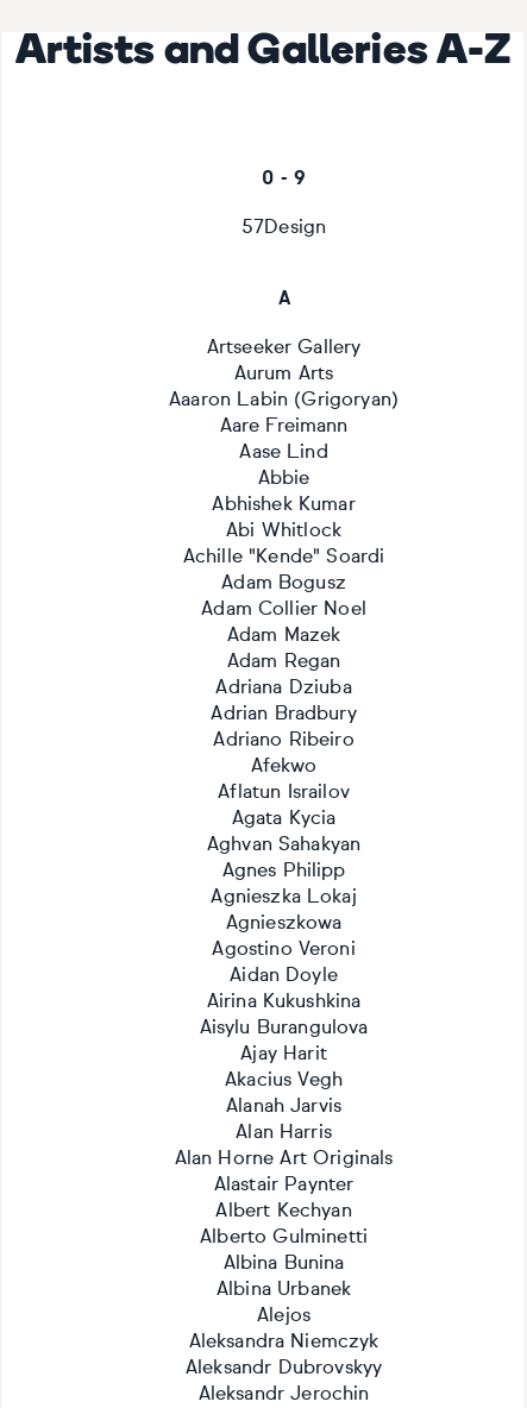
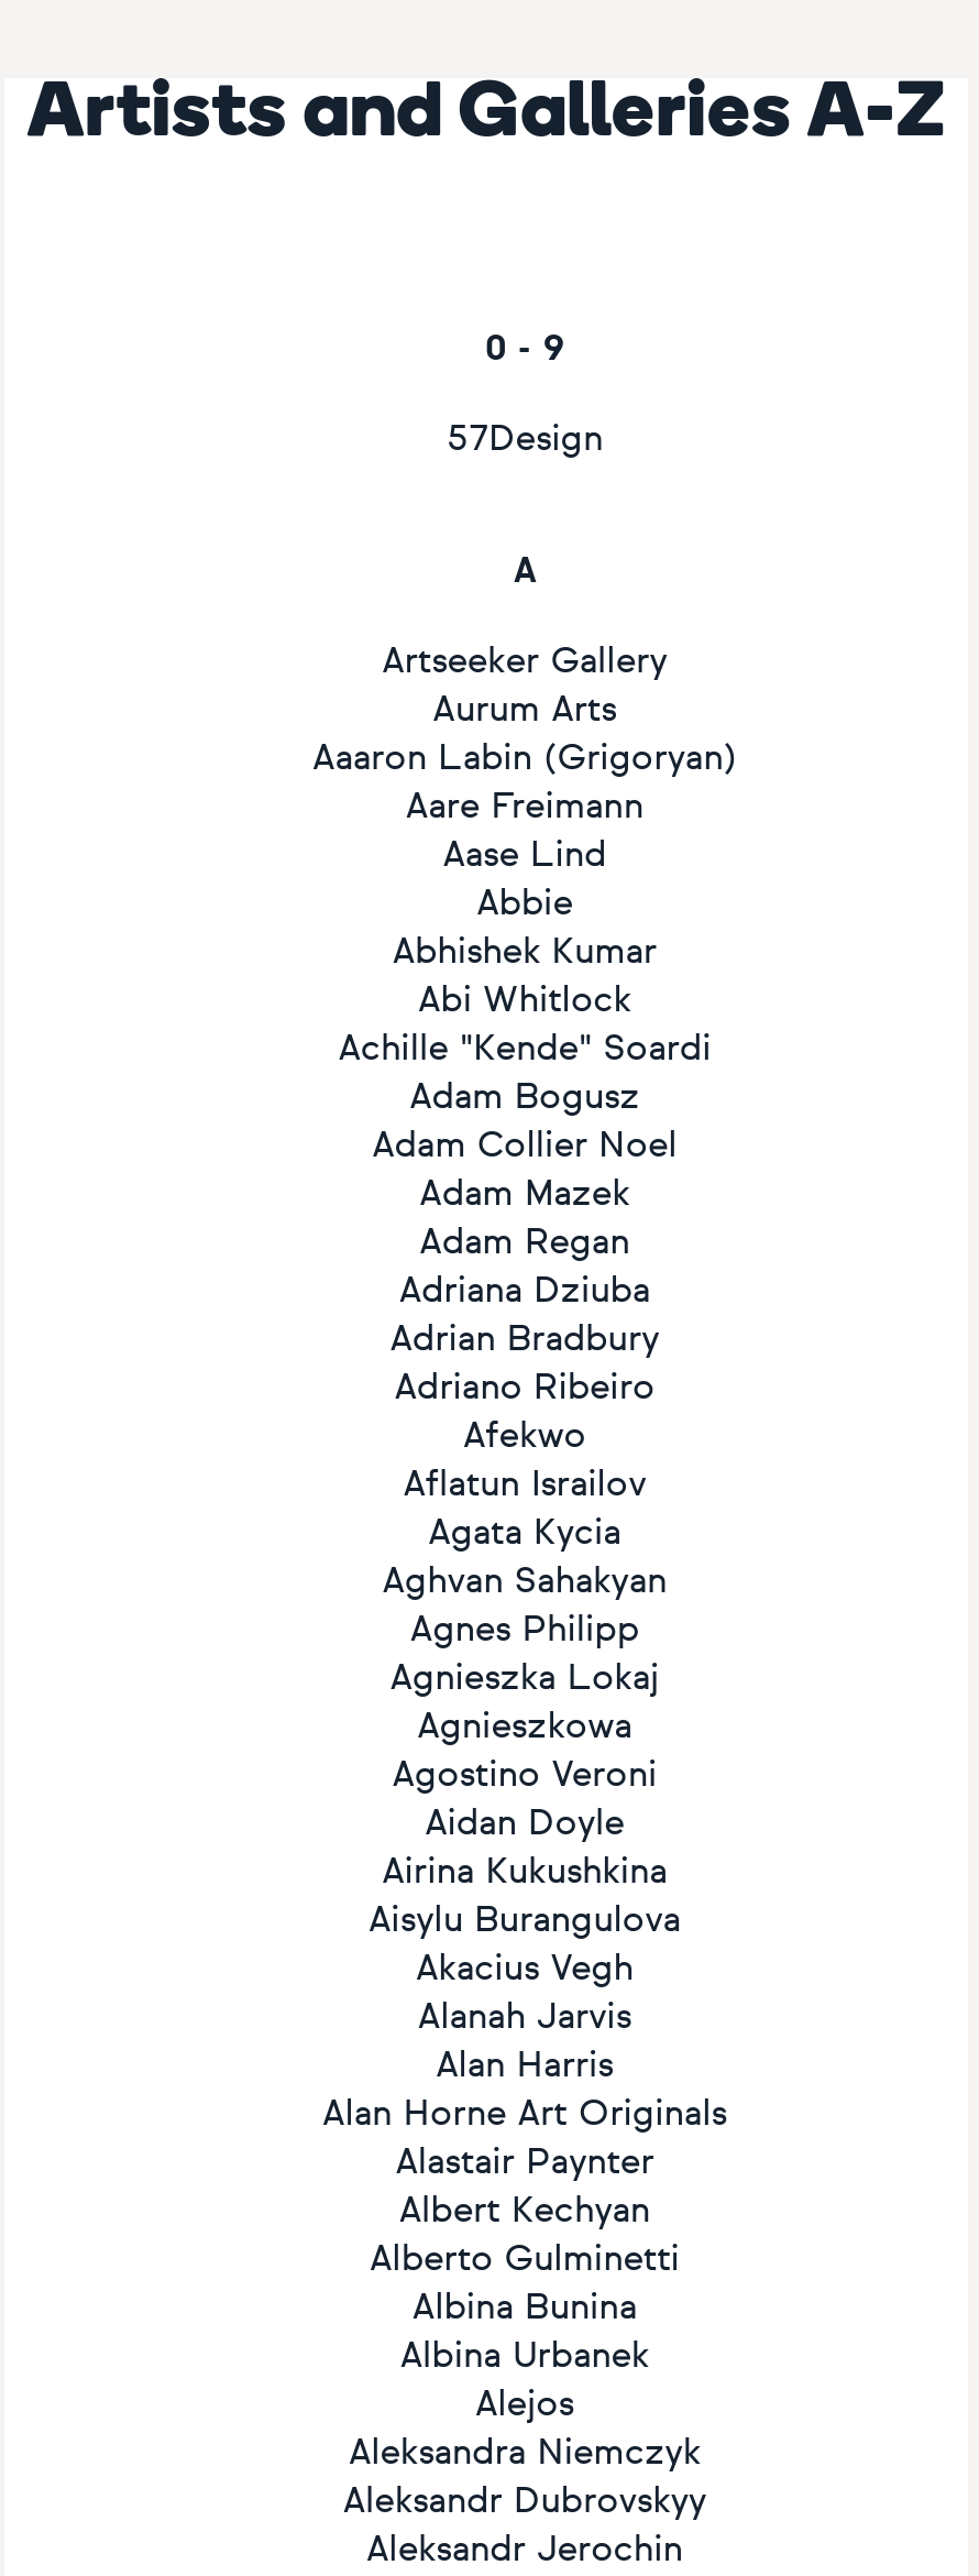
- Ajay Harit
